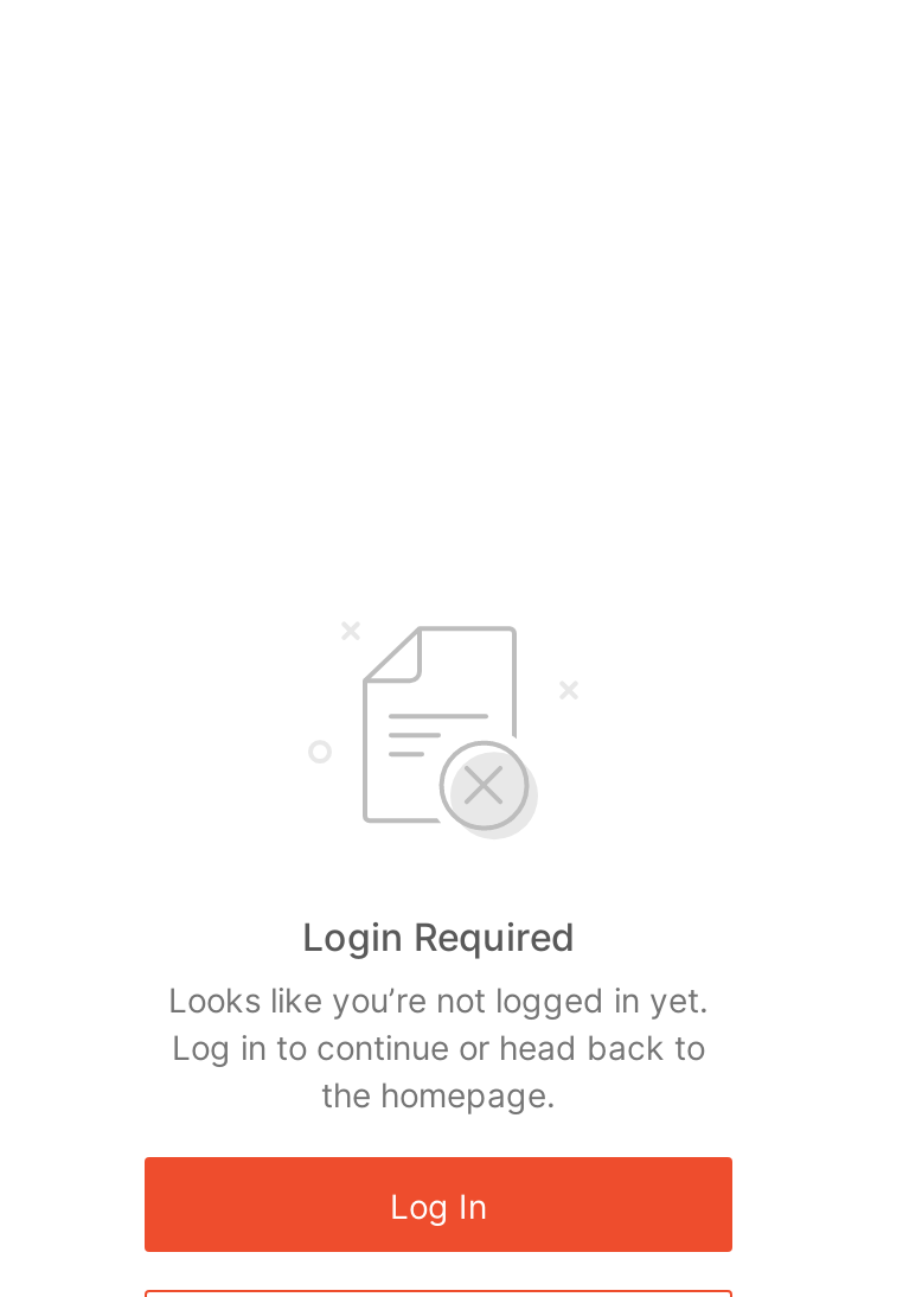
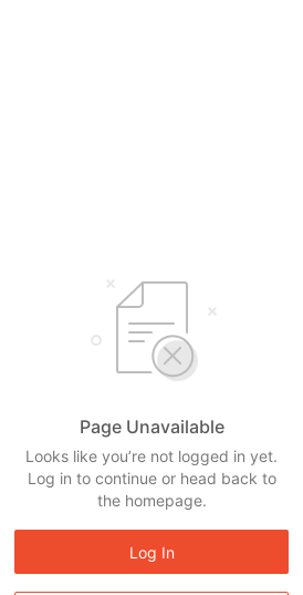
- Login Required
+ Page Unavailable
